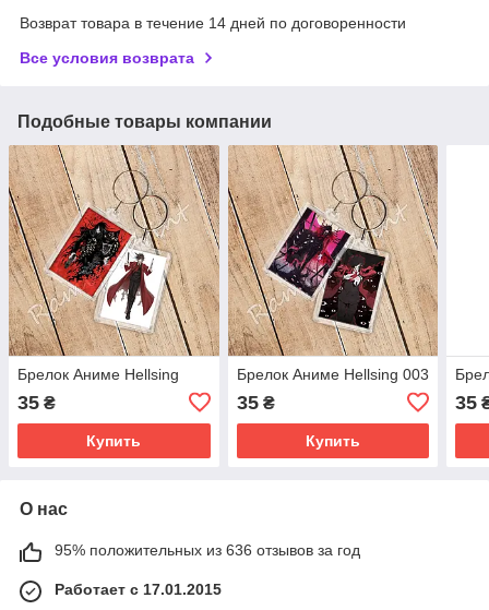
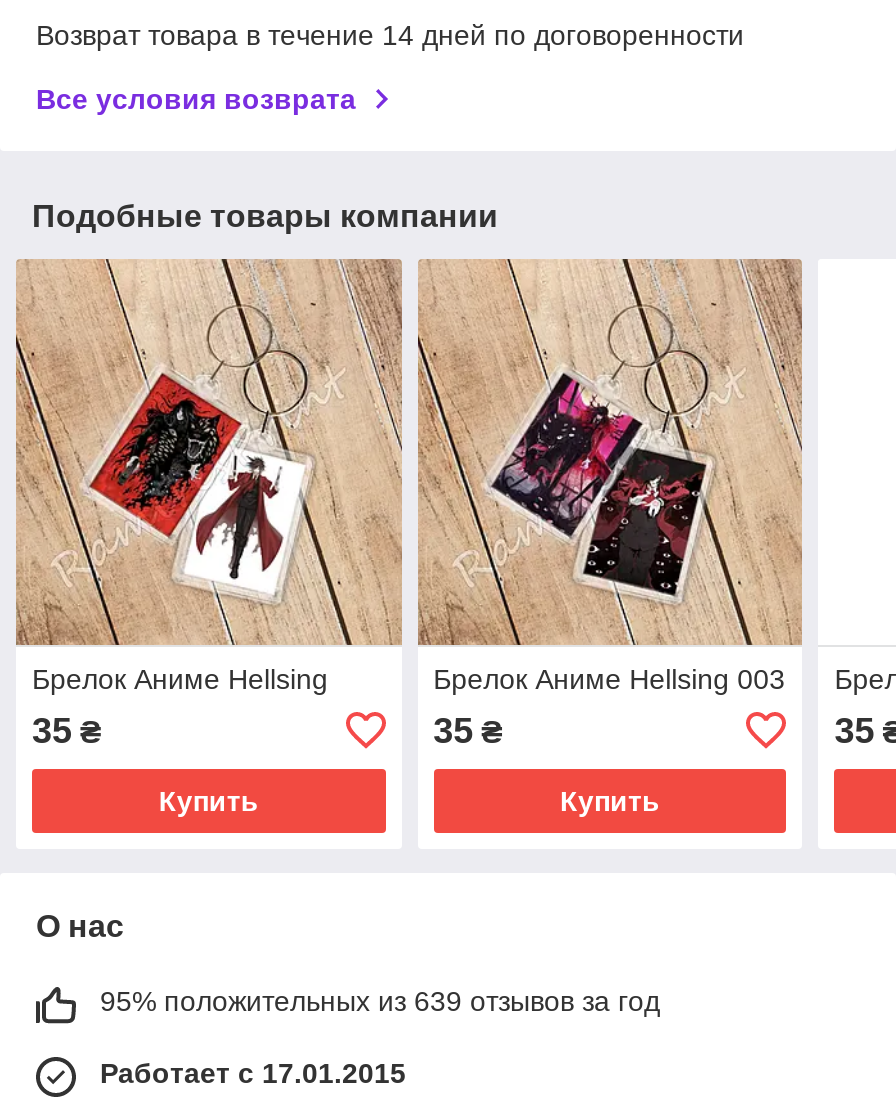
- 95% положительных из 636 отзывов за год
+ 95% положительных из 639 отзывов за год
